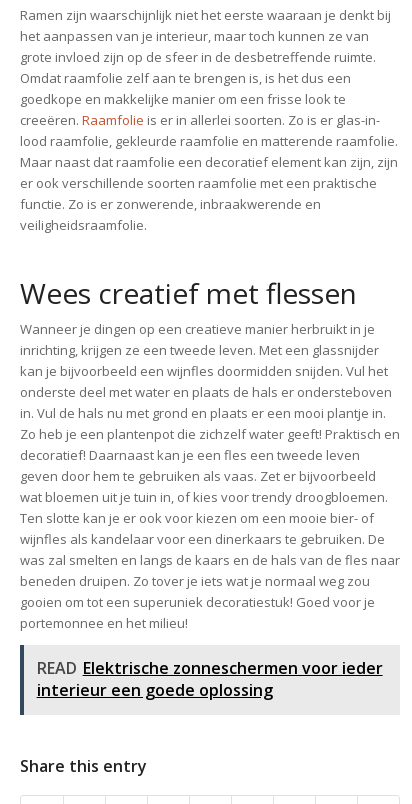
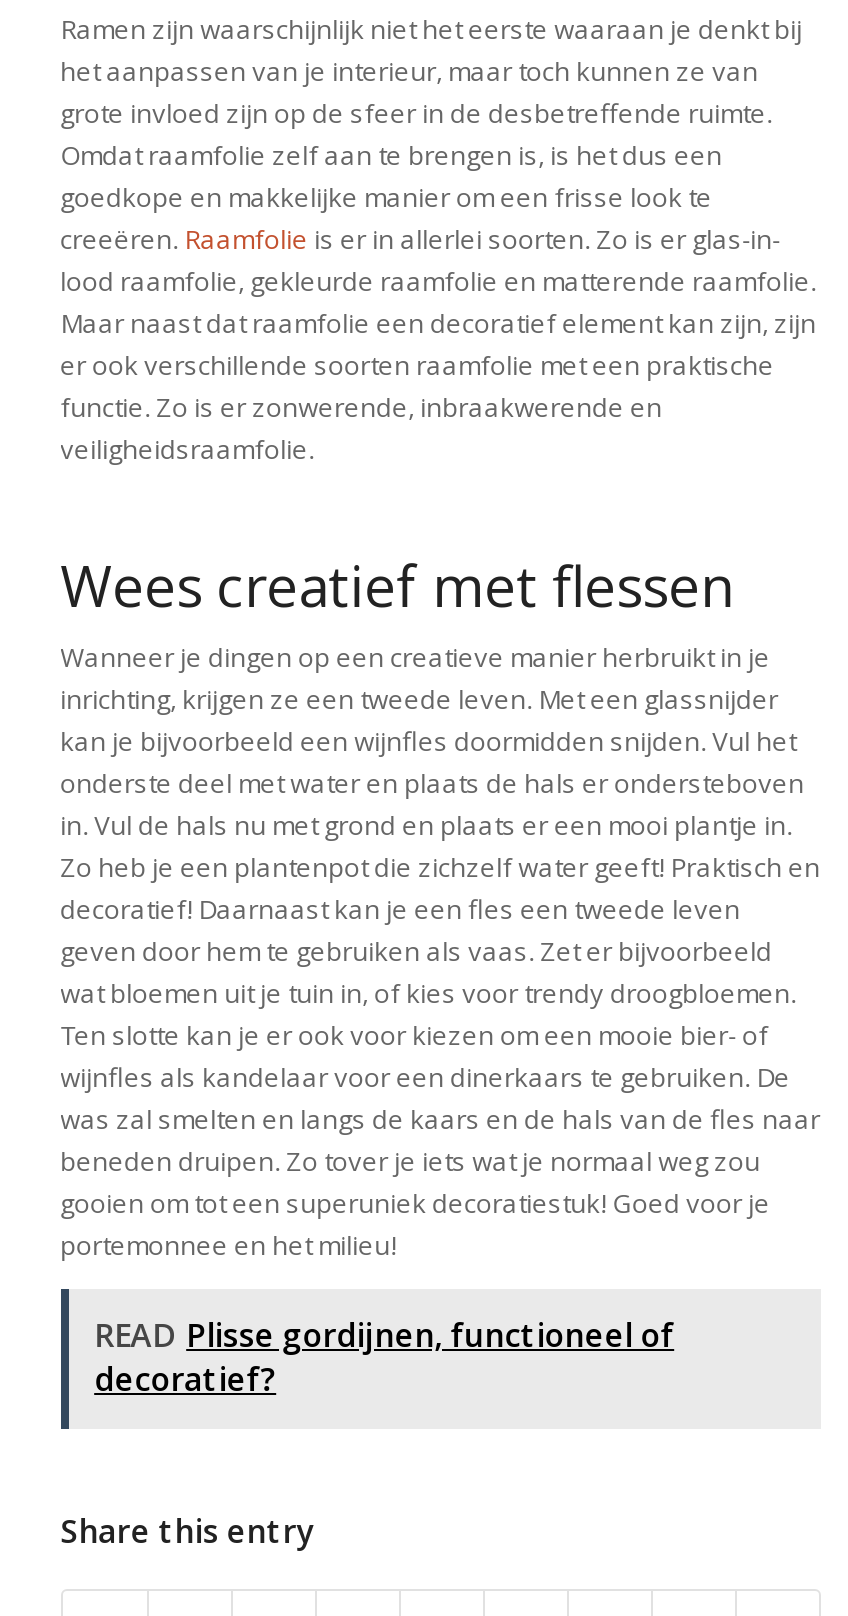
- READ Elektrische zonneschermen voor ieder
- interieur een goede oplossing
+ READ Plisse gordijnen, functioneel of
+ decoratief?
